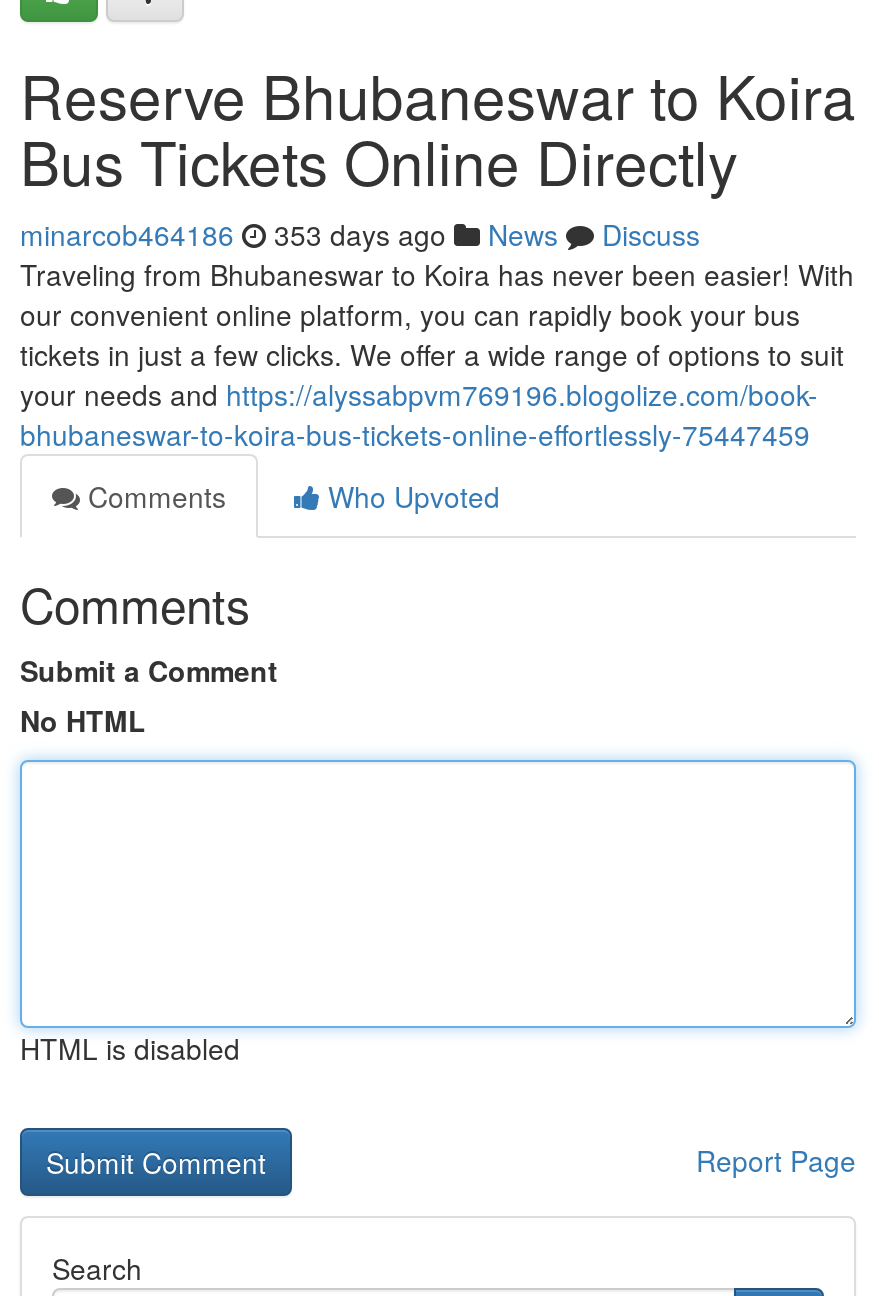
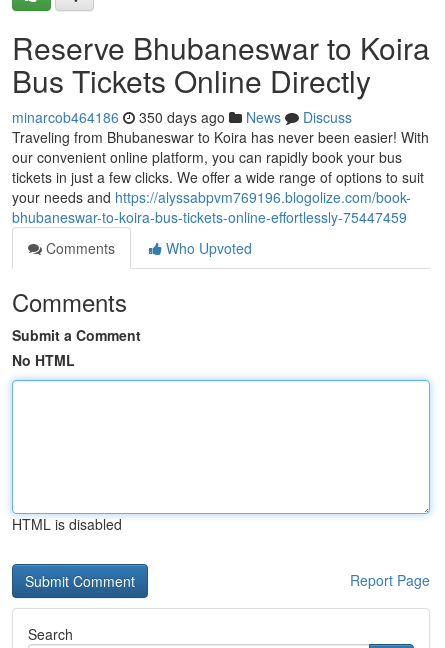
- minarcob464186 353 days ago News Discuss
+ minarcob464186 350 days ago News Discuss
